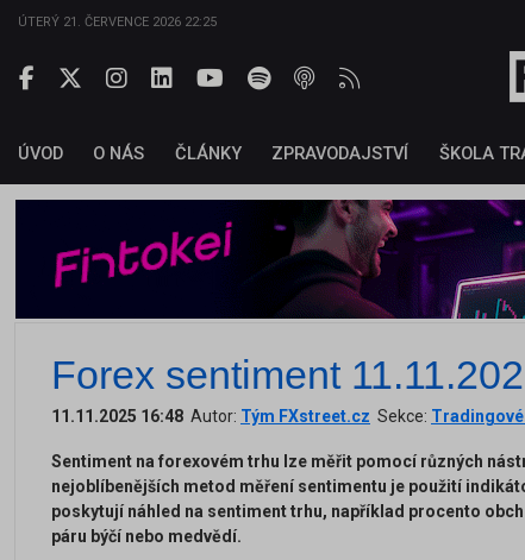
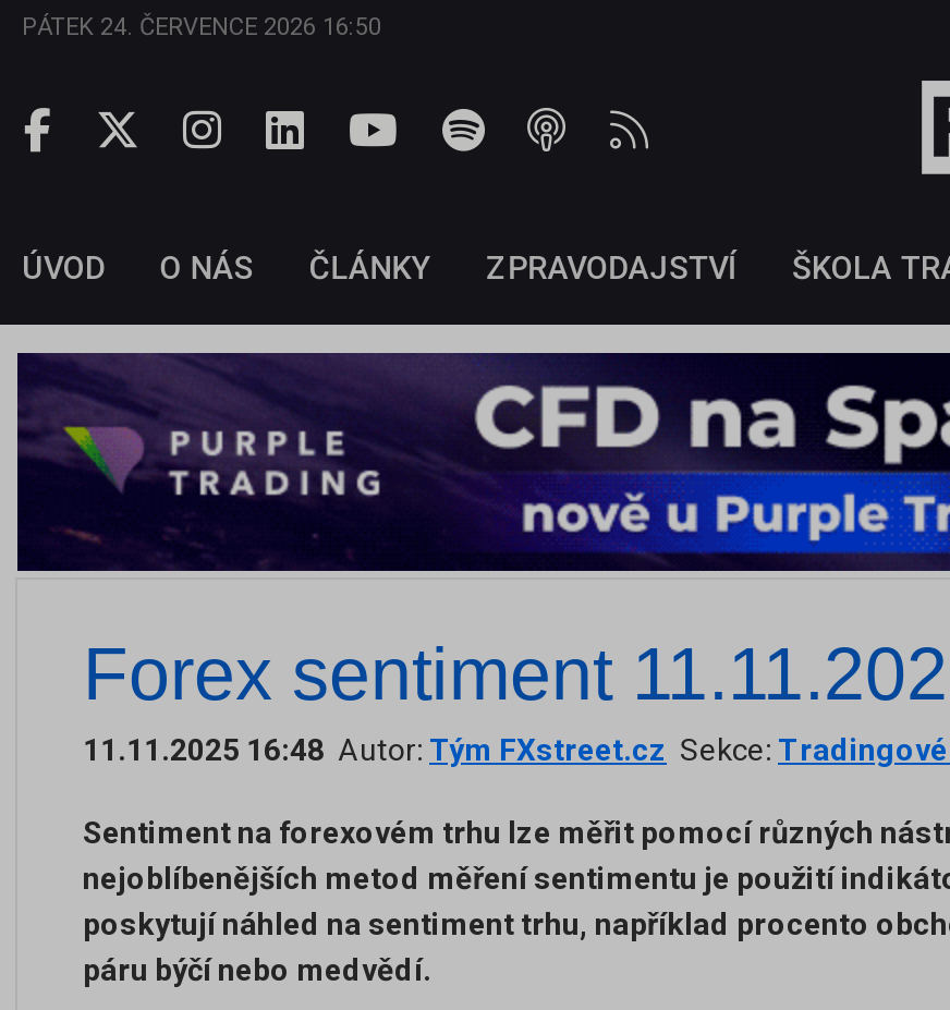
- ÚTERÝ 21. ČERVENCE 2026 22:25
+ PÁTEK 24. ČERVENCE 2026 16:50

- [image]
+ [image]
